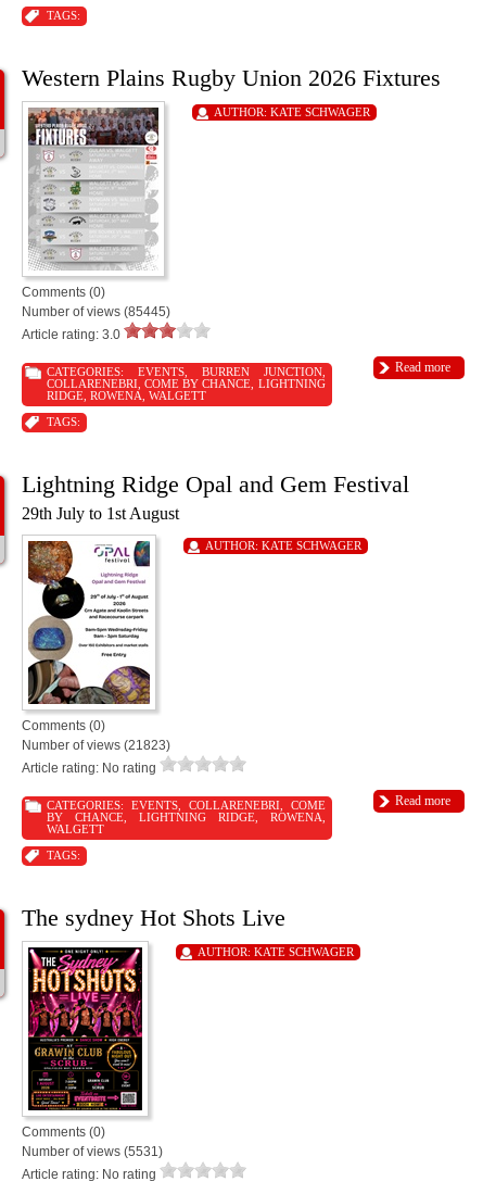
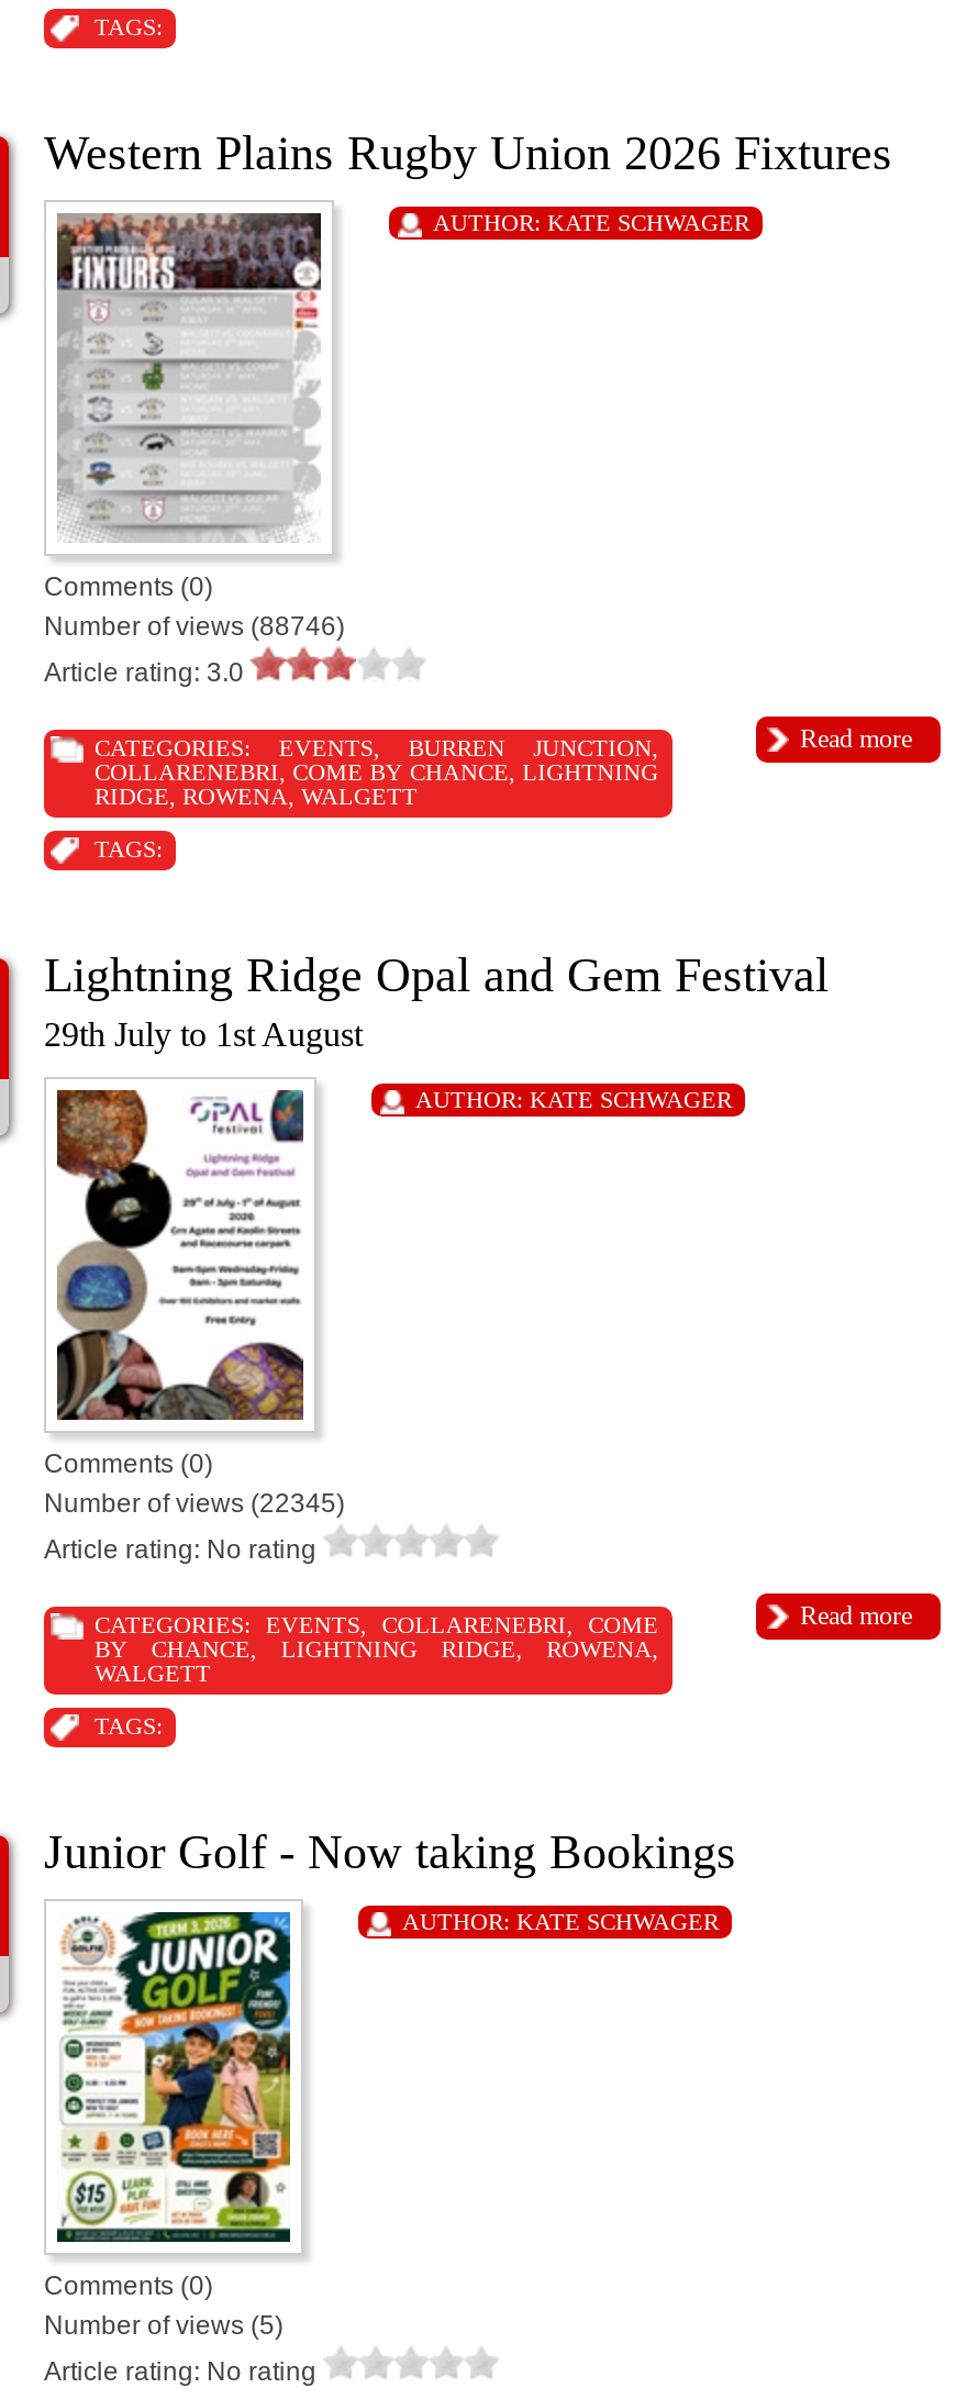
- Number of views (85445)
+ Number of views (88746)

- Number of views (21823)
+ Number of views (22345)

- The sydney Hot Shots Live
+ Junior Golf - Now taking Bookings

- [image]
- Number of views (5531)
+ [image]
+ Number of views (5)
